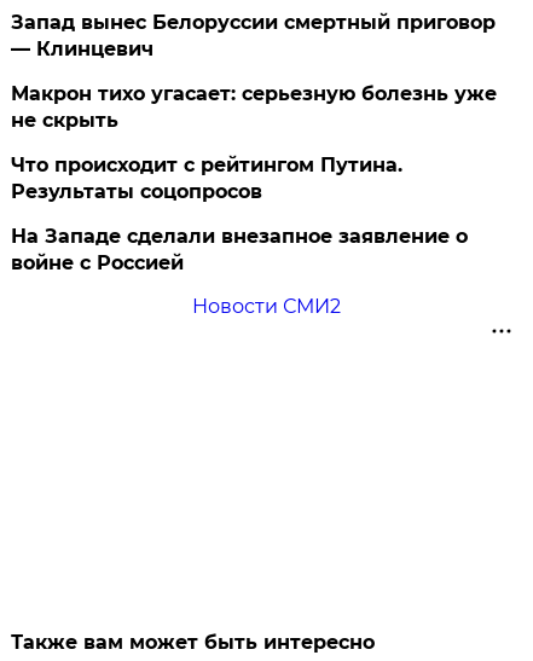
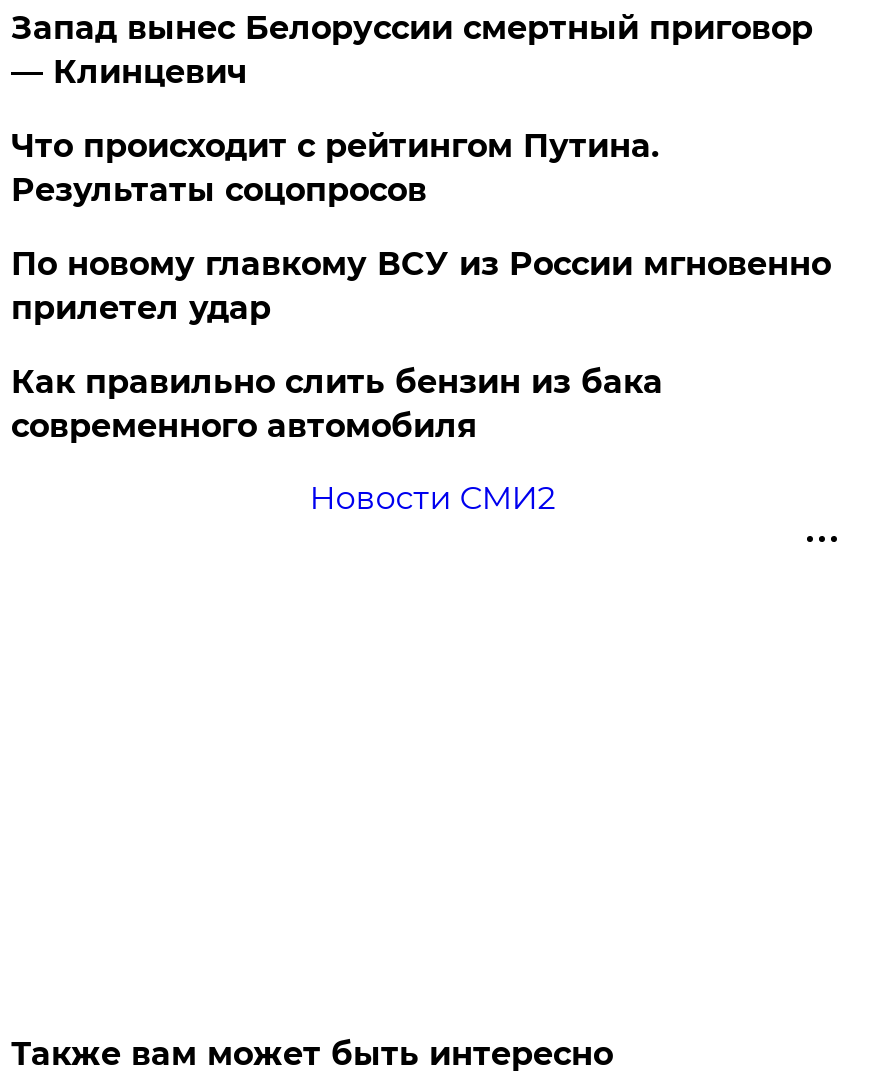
- Макрон тихо угасает: серьезную болезнь уже
- не скрыть

moved up: Что происходит с рейтингом Путина. | Результаты соцопросов

- На Западе сделали внезапное заявление о
- войне с Россией
+ По новому главкому ВСУ из России мгновенно
+ прилетел удар
+ Как правильно слить бензин из бака
+ современного автомобиля
